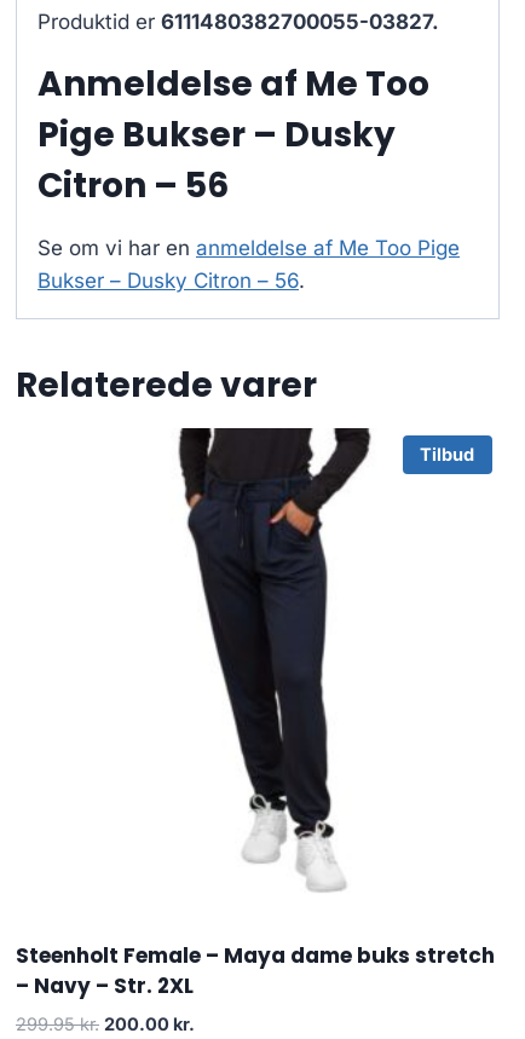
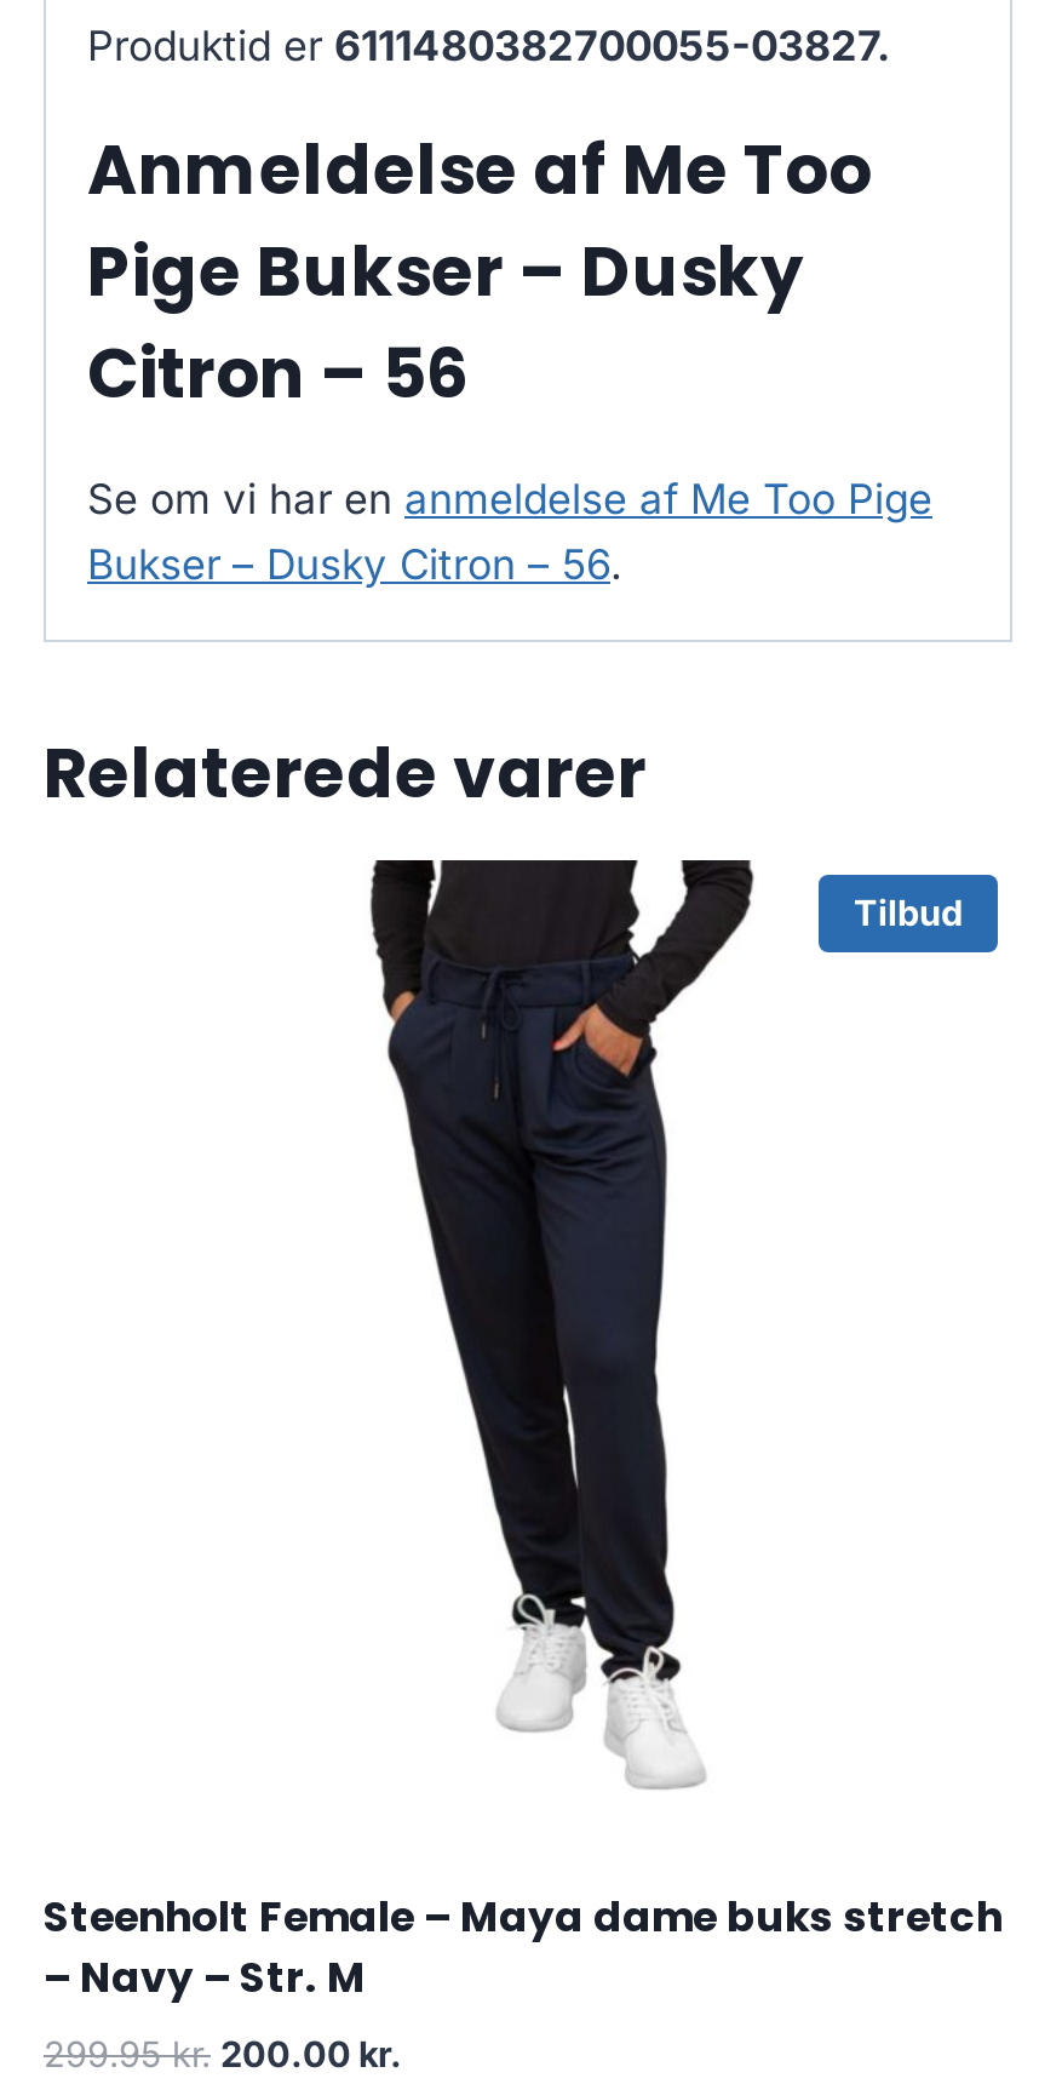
- – Navy – Str. 2XL
+ – Navy – Str. M
